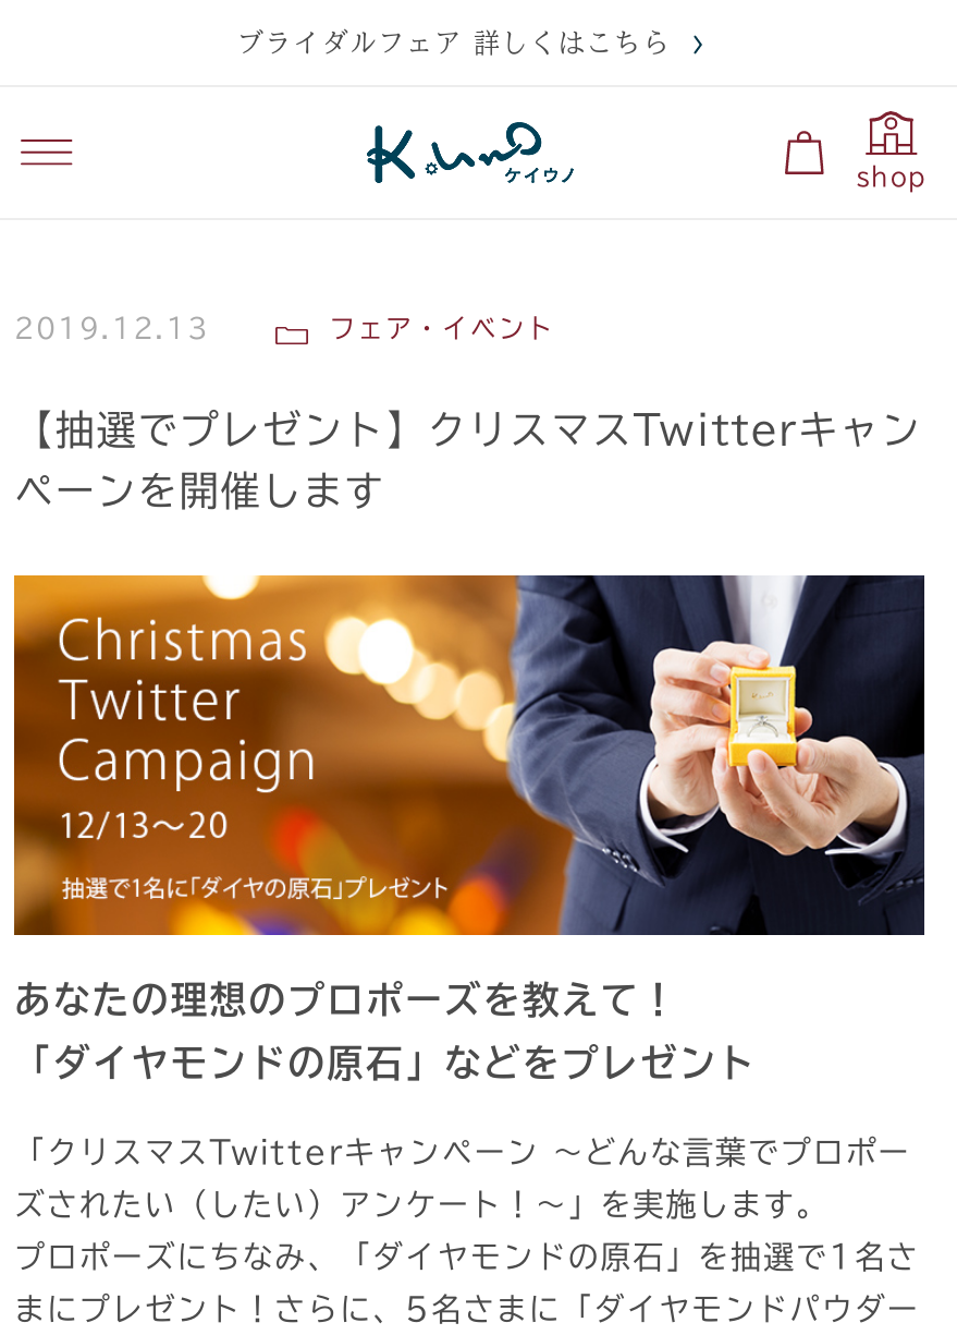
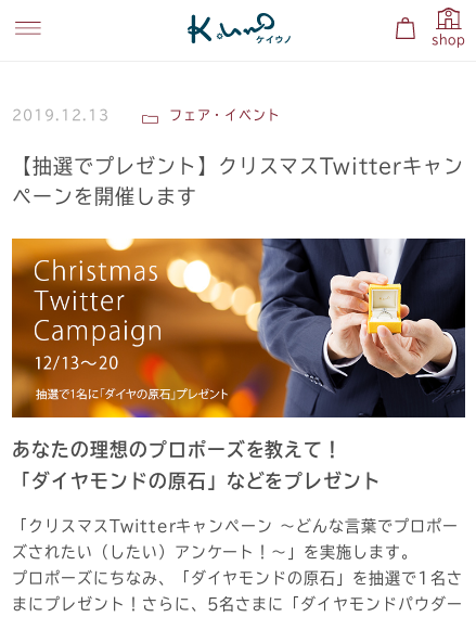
- ブライダルフェア 詳しくはこちら
